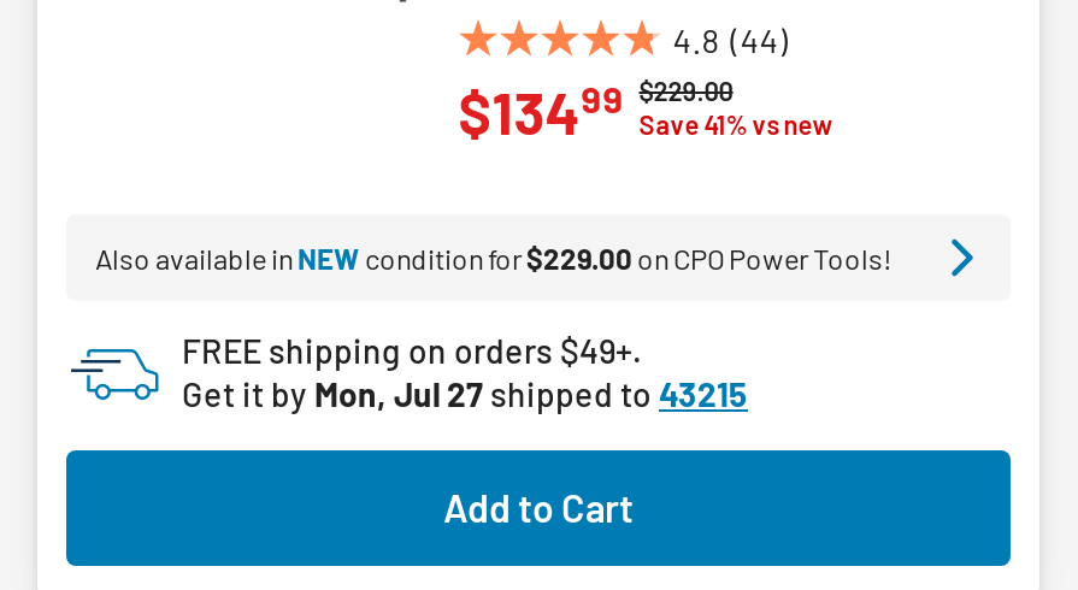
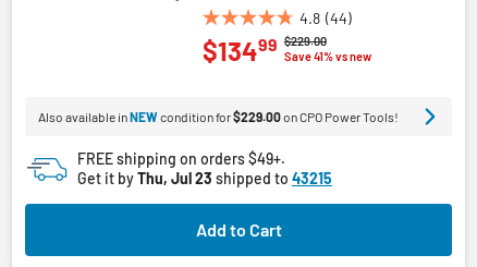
- Get it by Mon, Jul 27 shipped to 43215
+ Get it by Thu, Jul 23 shipped to 43215
